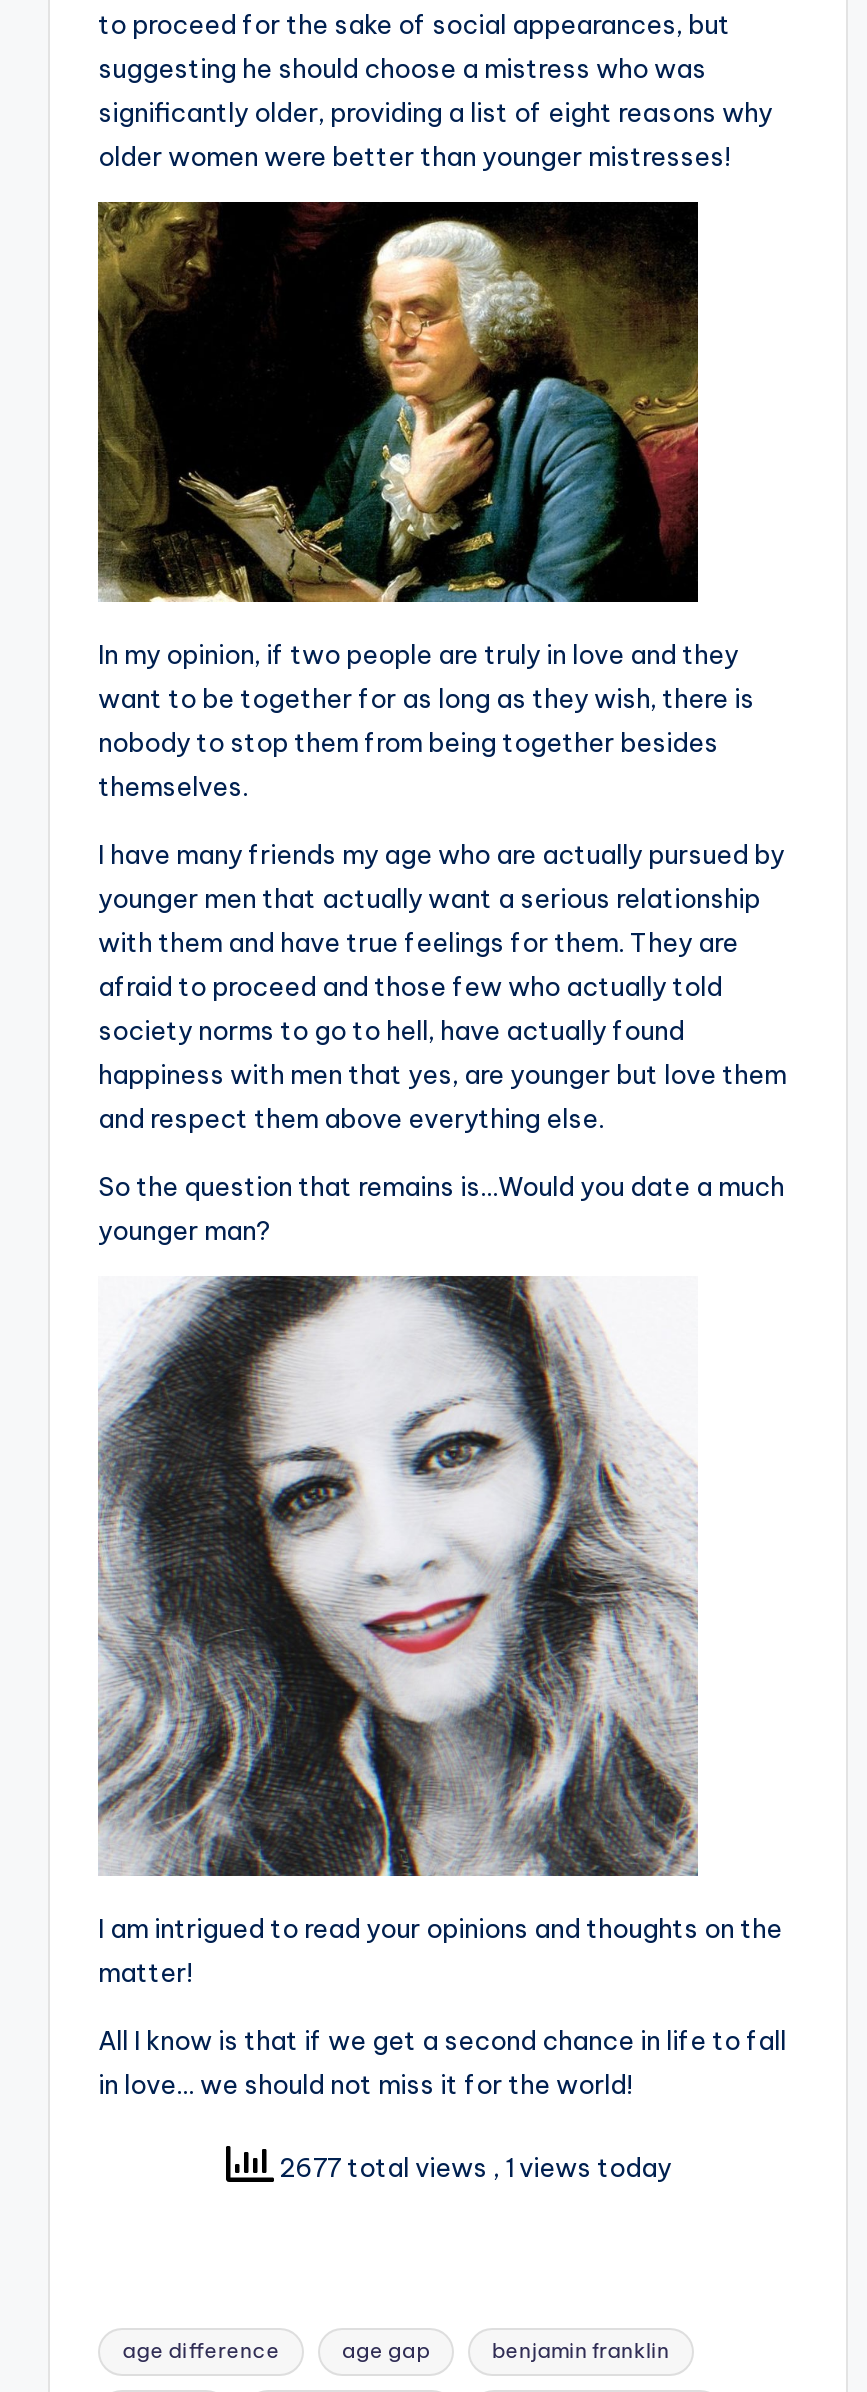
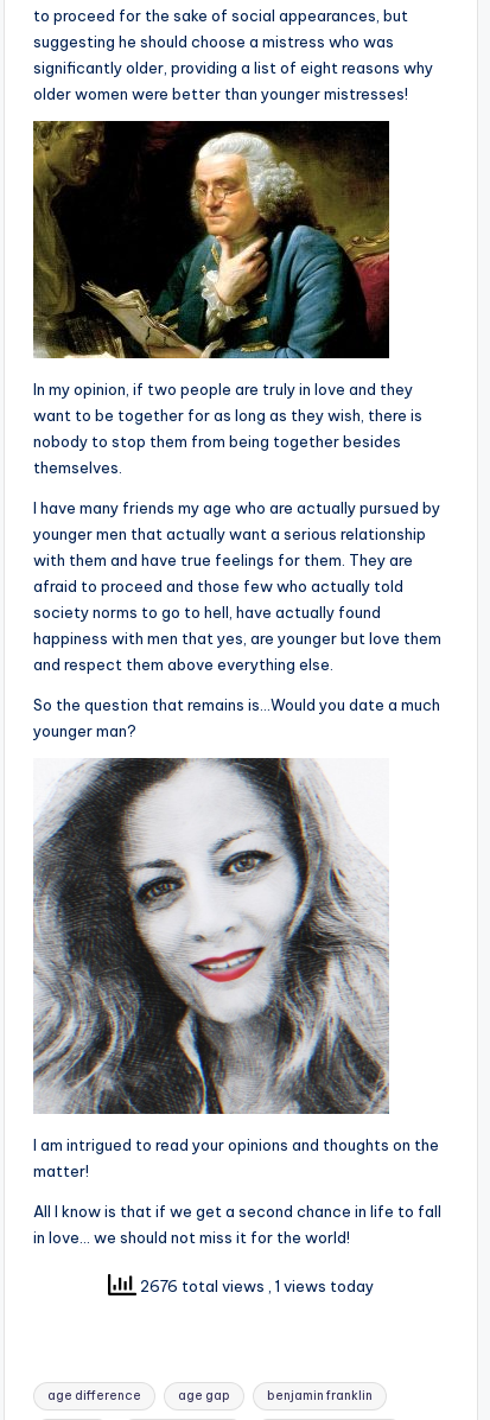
- 2677 total views, 1 views today
+ 2676 total views, 1 views today
